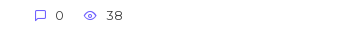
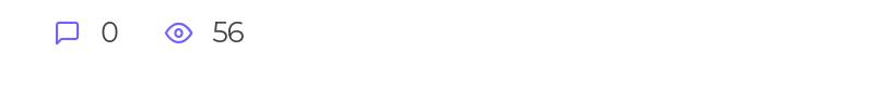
- 38
+ 56
